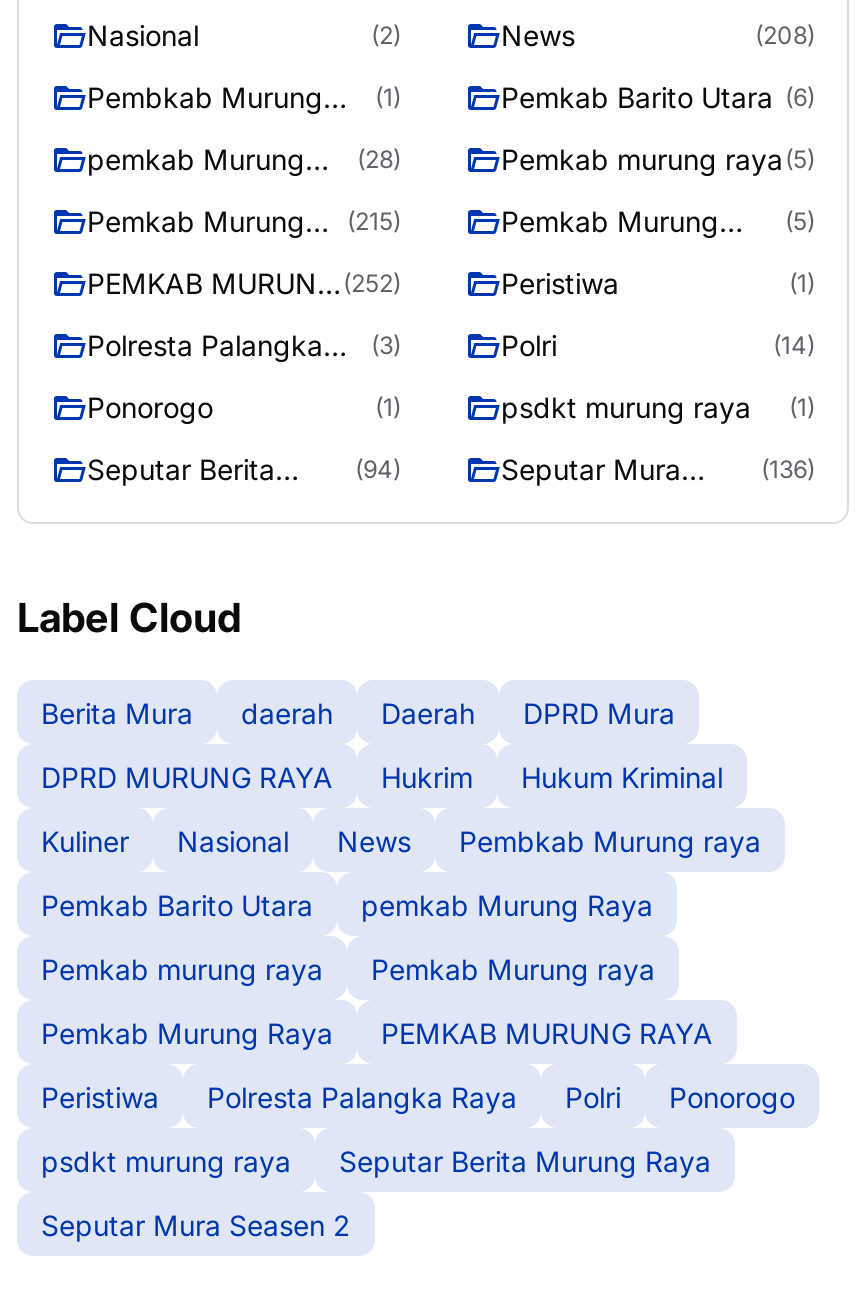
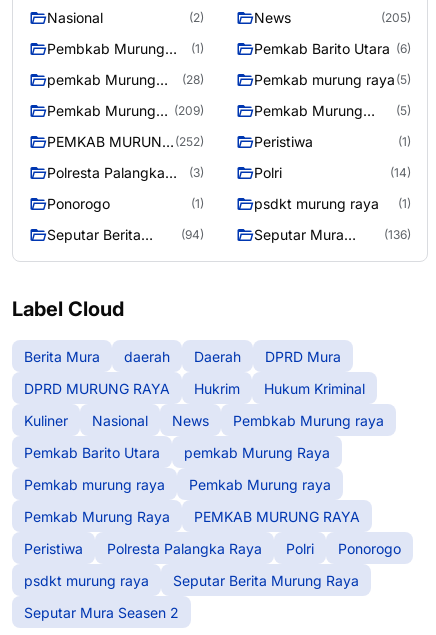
- (208)
+ (205)

- Pemkab Murung (215)
+ Pemkab Murung (209)
